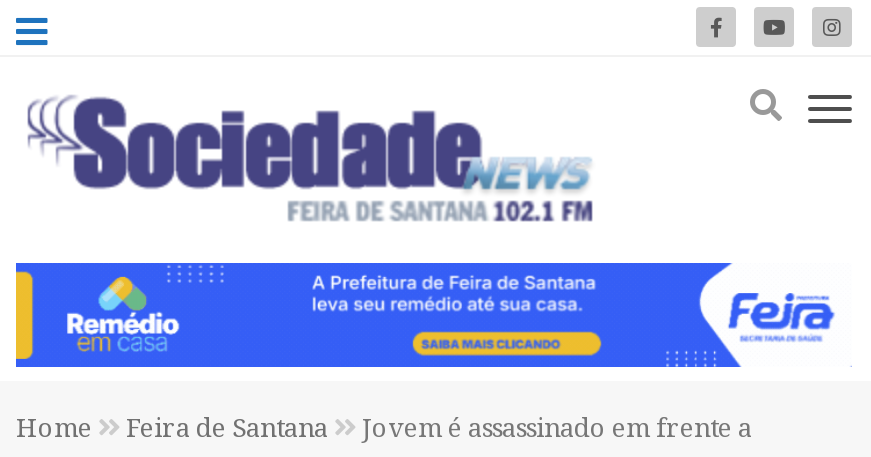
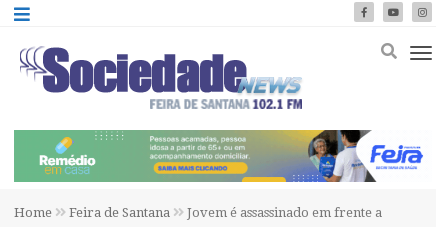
- [image]
+ [image]
